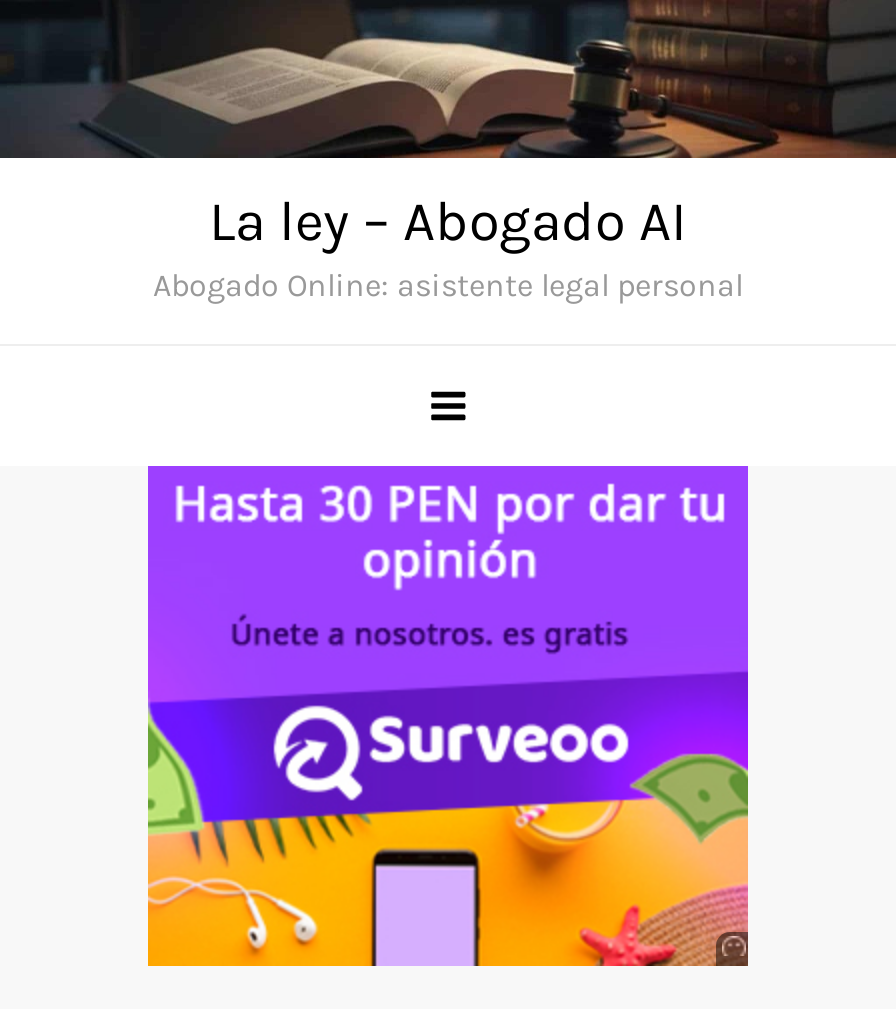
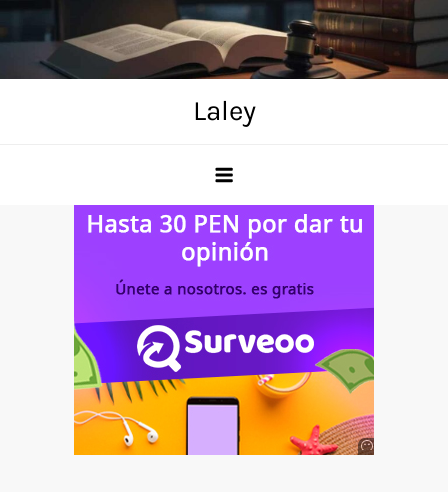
- La ley – Abogado AI
- Abogado Online: asistente legal personal
+ Laley
